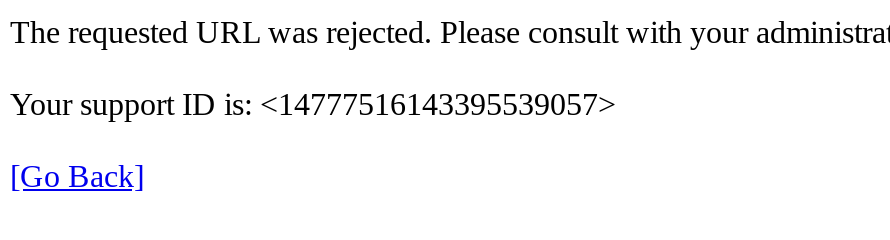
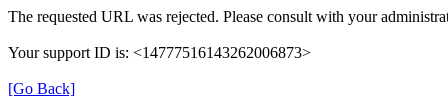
- Your support ID is: <14777516143395539057>
+ Your support ID is: <14777516143262006873>
